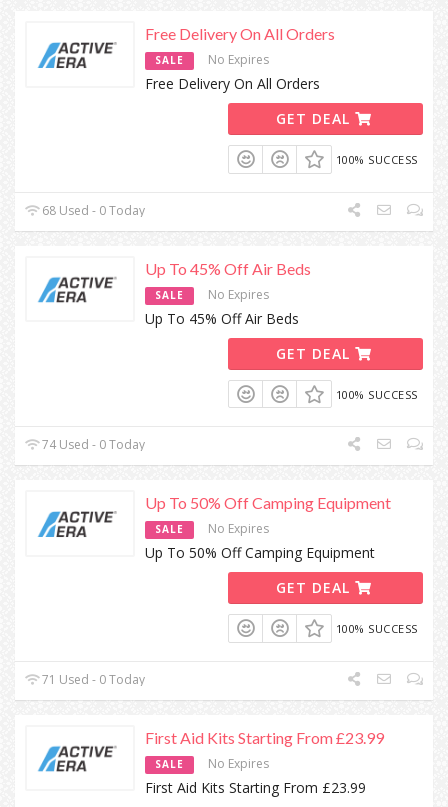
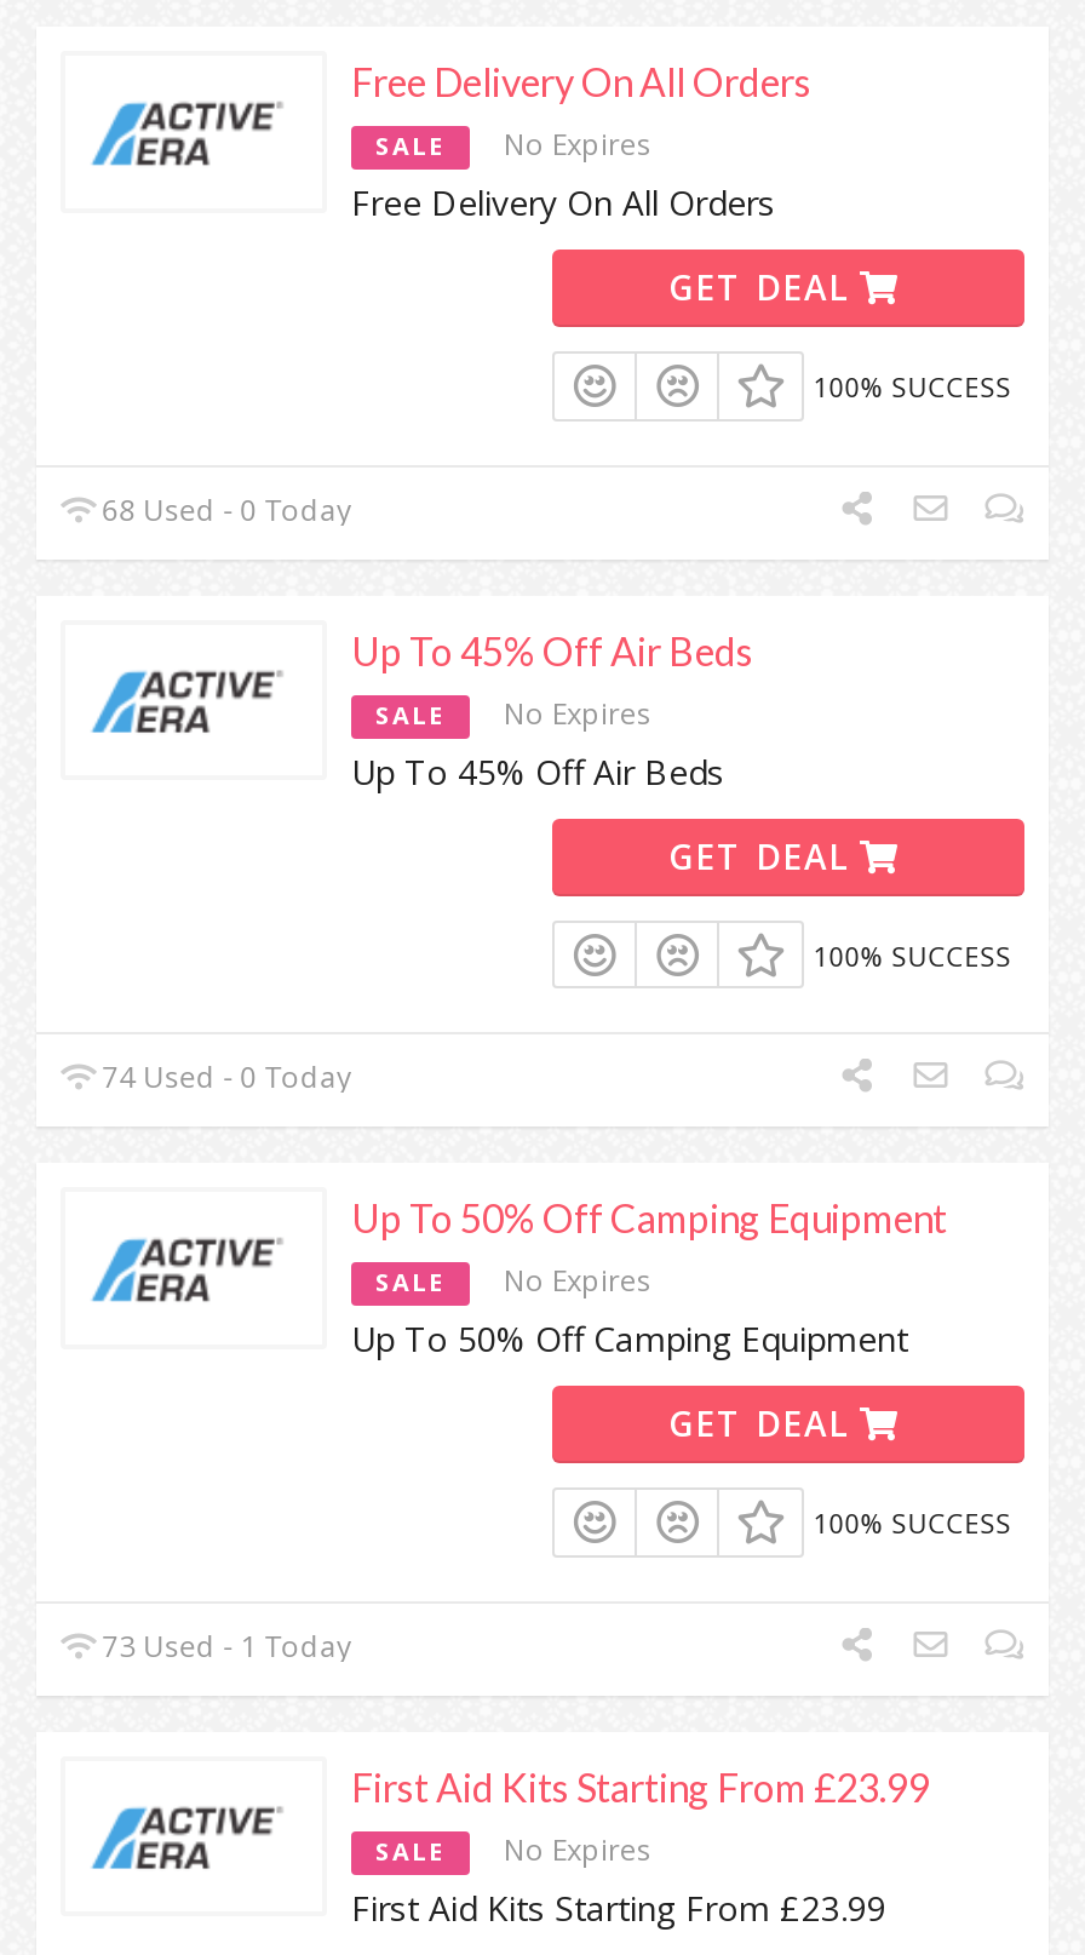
- 71 Used - 0 Today
+ 73 Used - 1 Today
